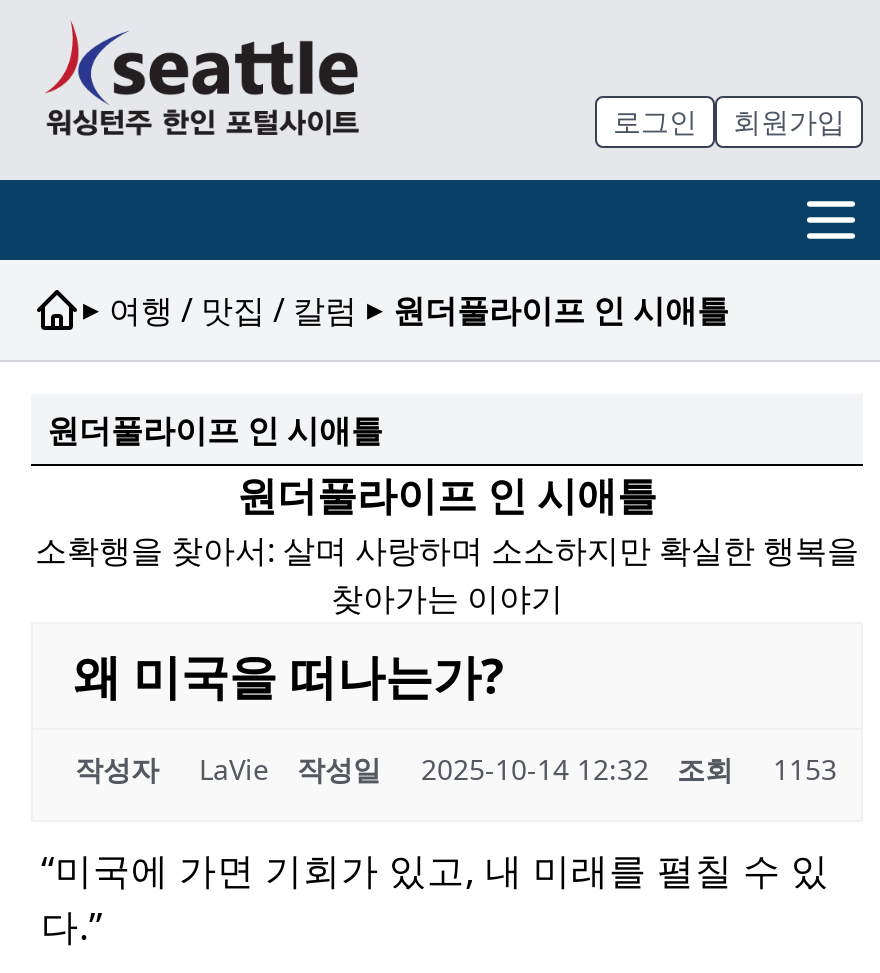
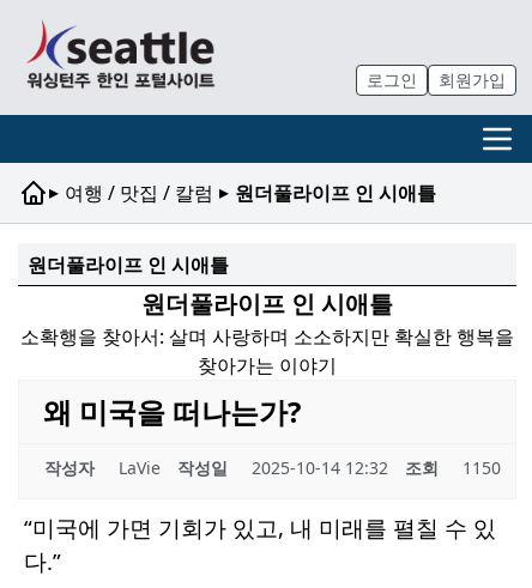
- 작성자 LaVie 작성일 2025-10-14 12:32 조회 1153
+ 작성자 LaVie 작성일 2025-10-14 12:32 조회 1150
